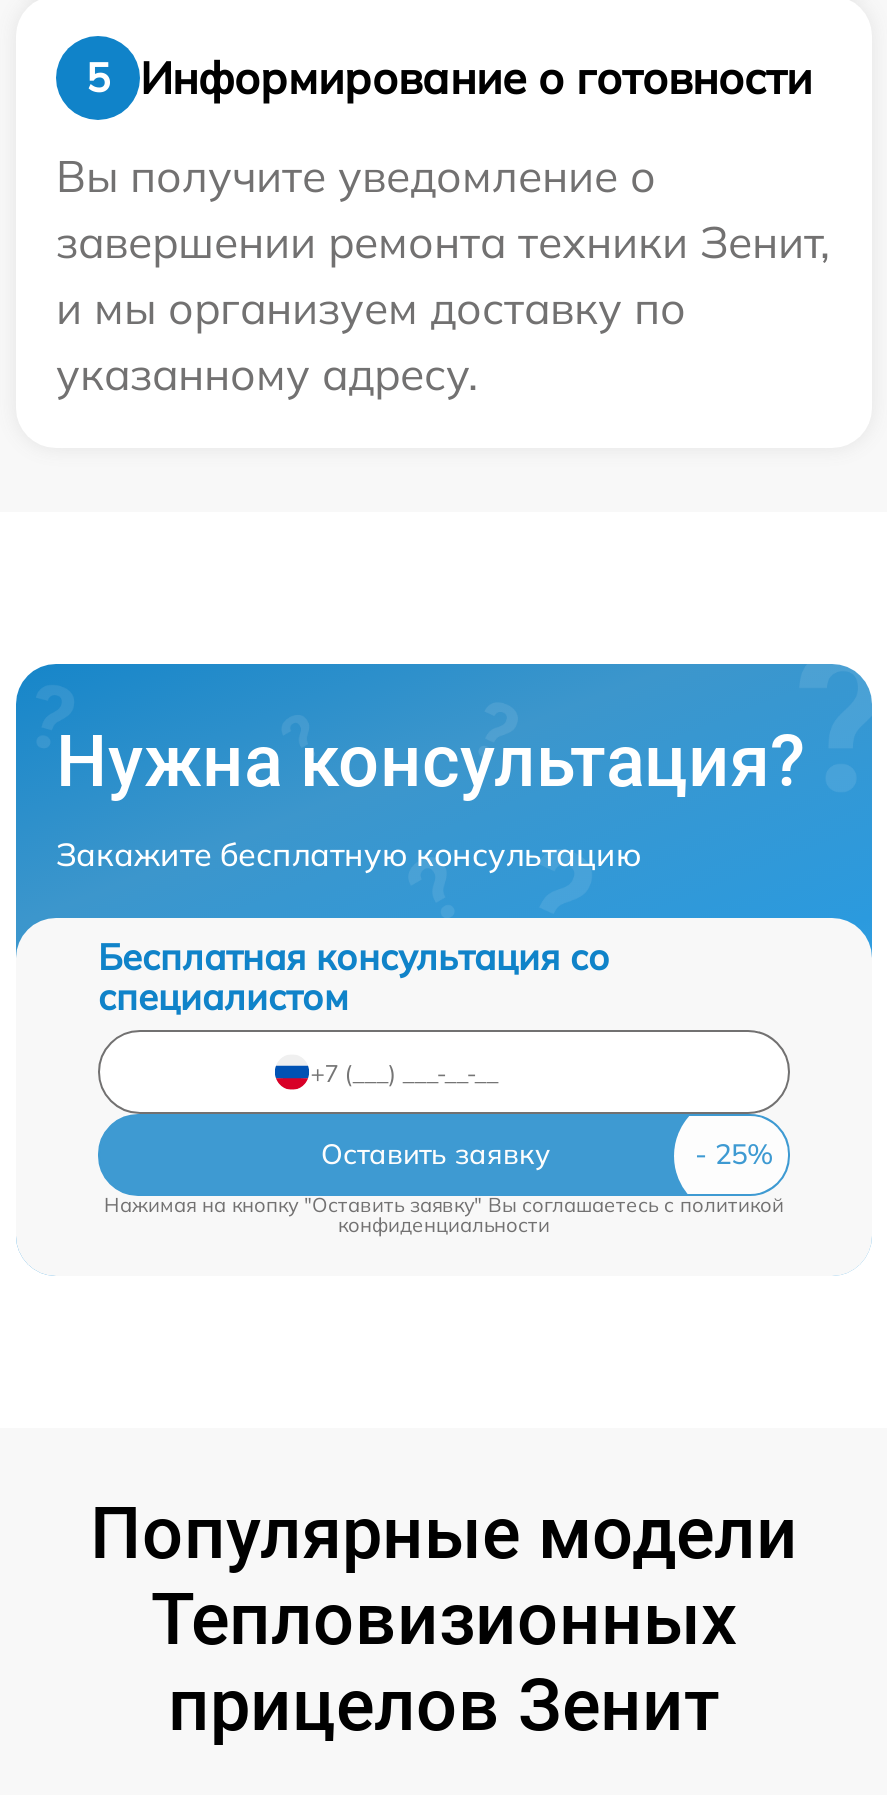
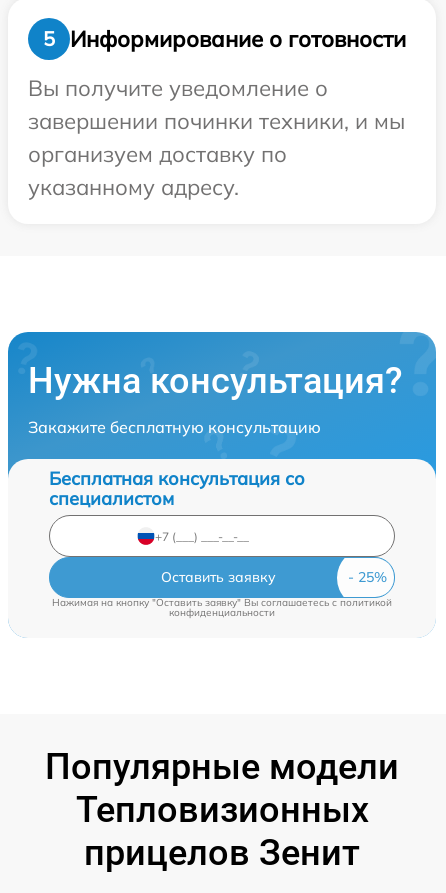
- завершении ремонта техники Зенит,
- и мы организуем доставку по
+ завершении починки техники, и мы
+ организуем доставку по
